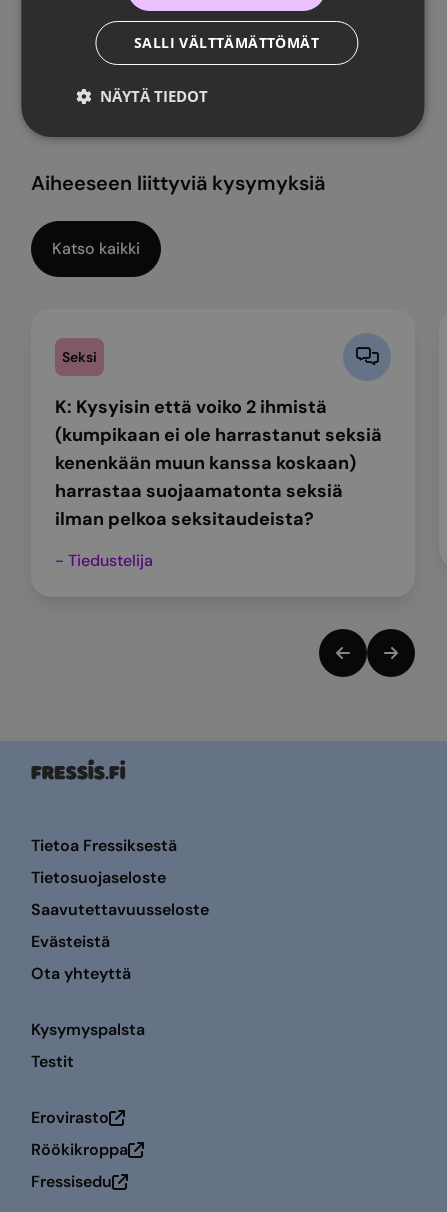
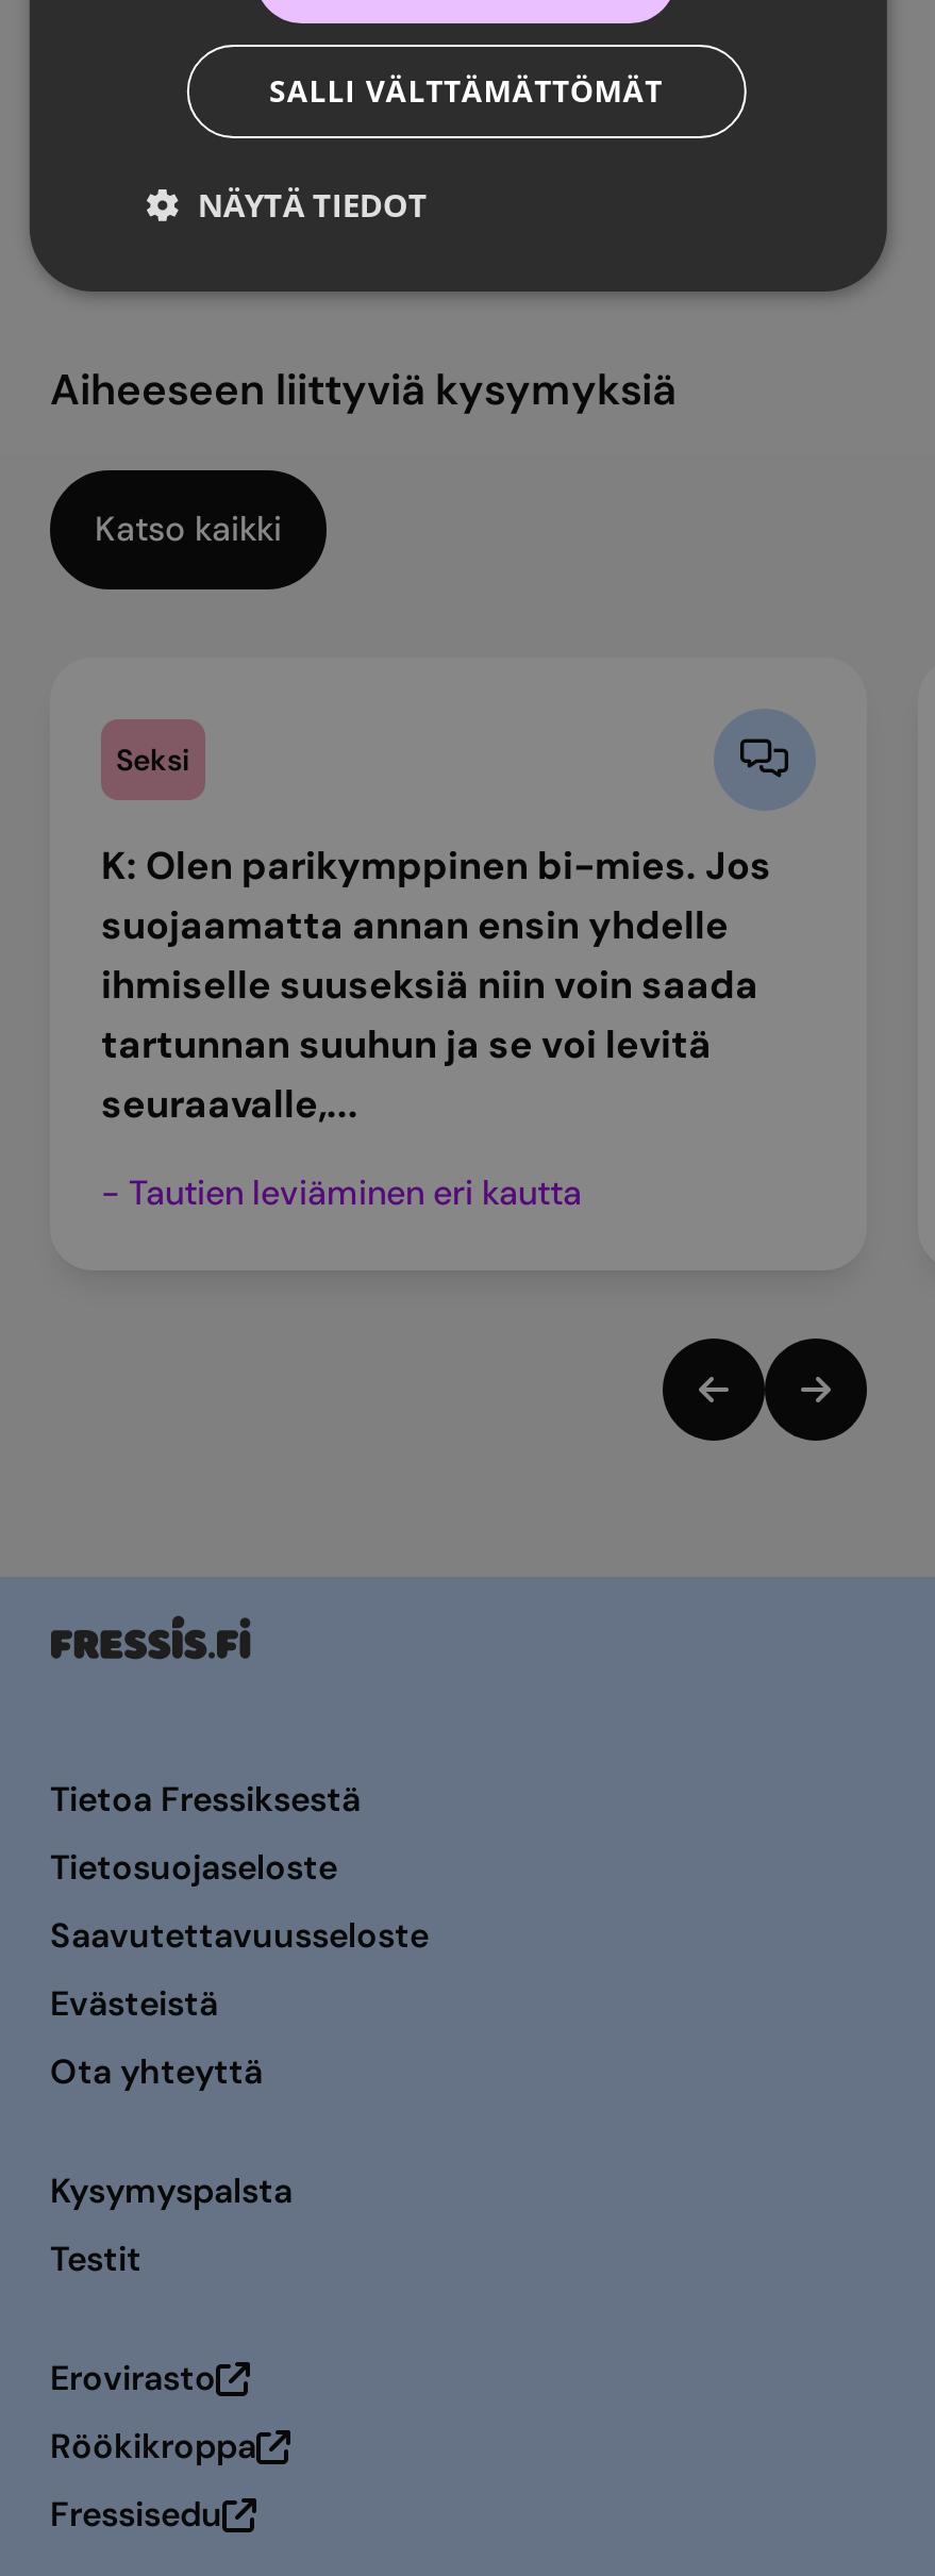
- K: Kysyisin että voiko 2 ihmistä
- (kumpikaan ei ole harrastanut seksiä
- kenenkään muun kanssa koskaan)
- harrastaa suojaamatonta seksiä
- ilman pelkoa seksitaudeista?
+ K: Olen parikymppinen bi-mies. Jos
+ suojaamatta annan ensin yhdelle
+ ihmiselle suuseksiä niin voin saada
+ tartunnan suuhun ja se voi levitä
+ seuraavalle,...

- - Tiedustelija
+ - Tautien leviäminen eri kautta
